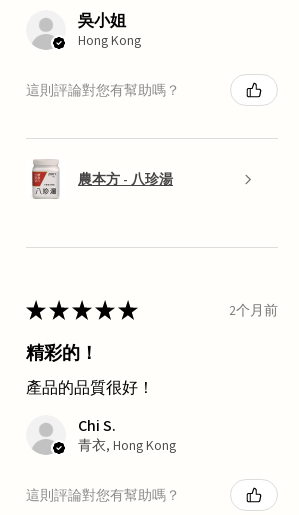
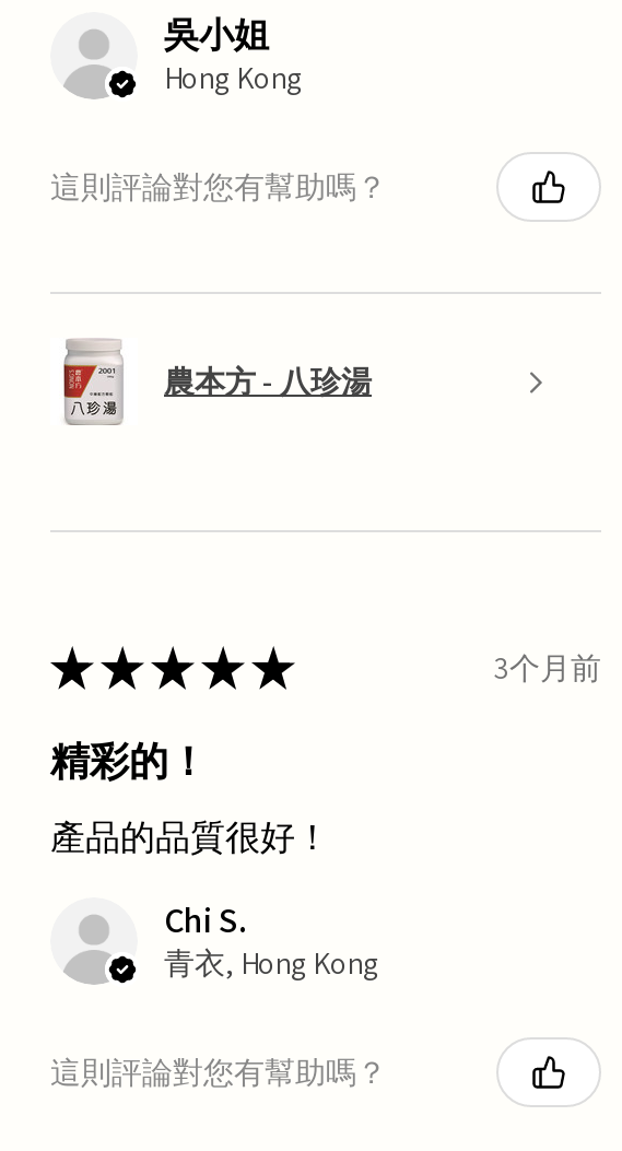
- 2个月前
+ 3个月前
